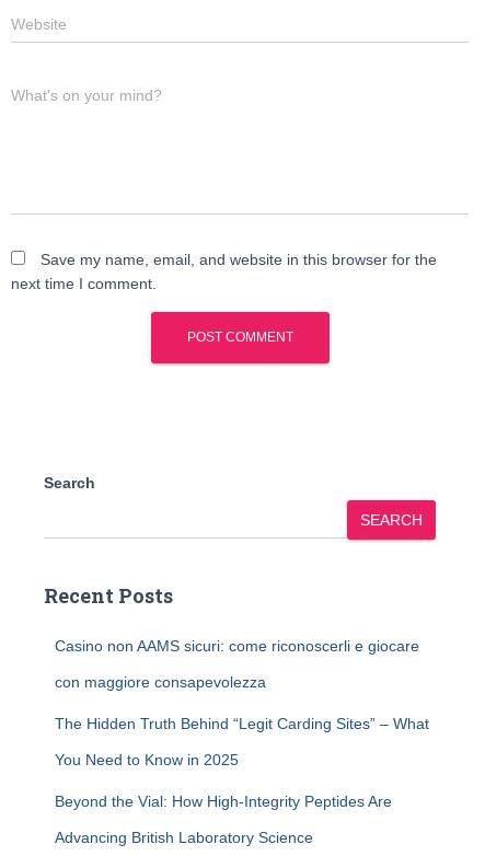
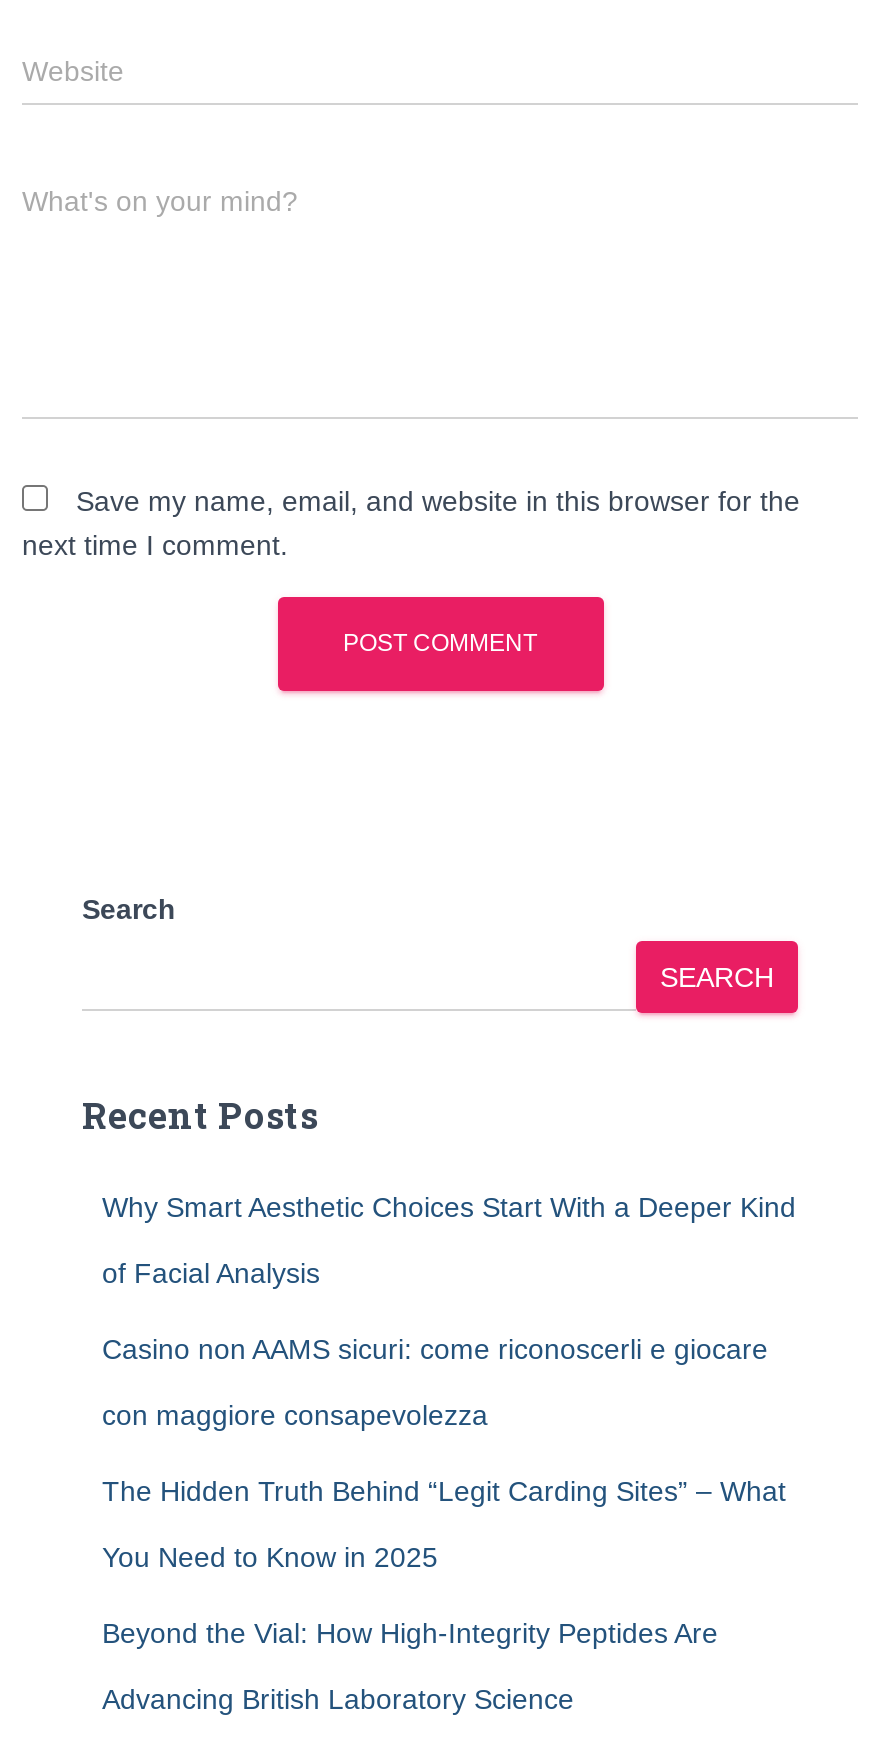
+ Why Smart Aesthetic Choices Start With a Deeper Kind
+ of Facial Analysis
